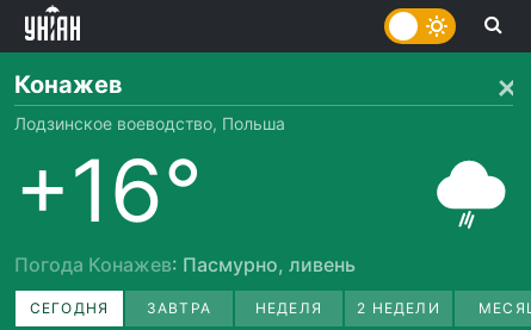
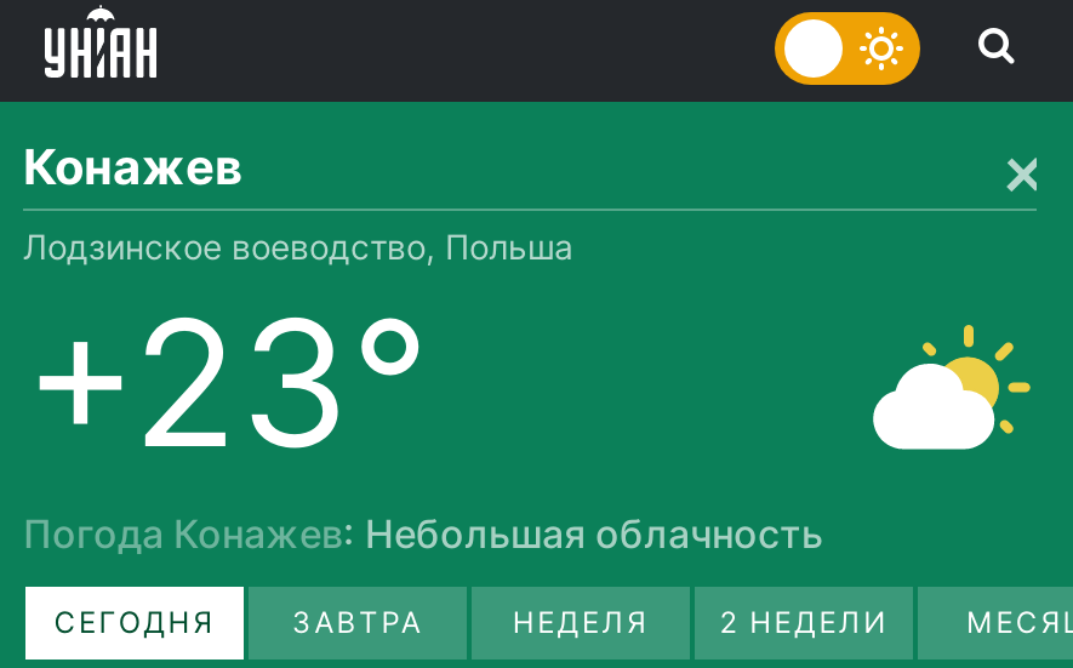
- +16°
+ +23°

- [image]
+ [image]

- Погода Конажев: Пасмурно, ливень
+ Погода Конажев: Небольшая облачность
